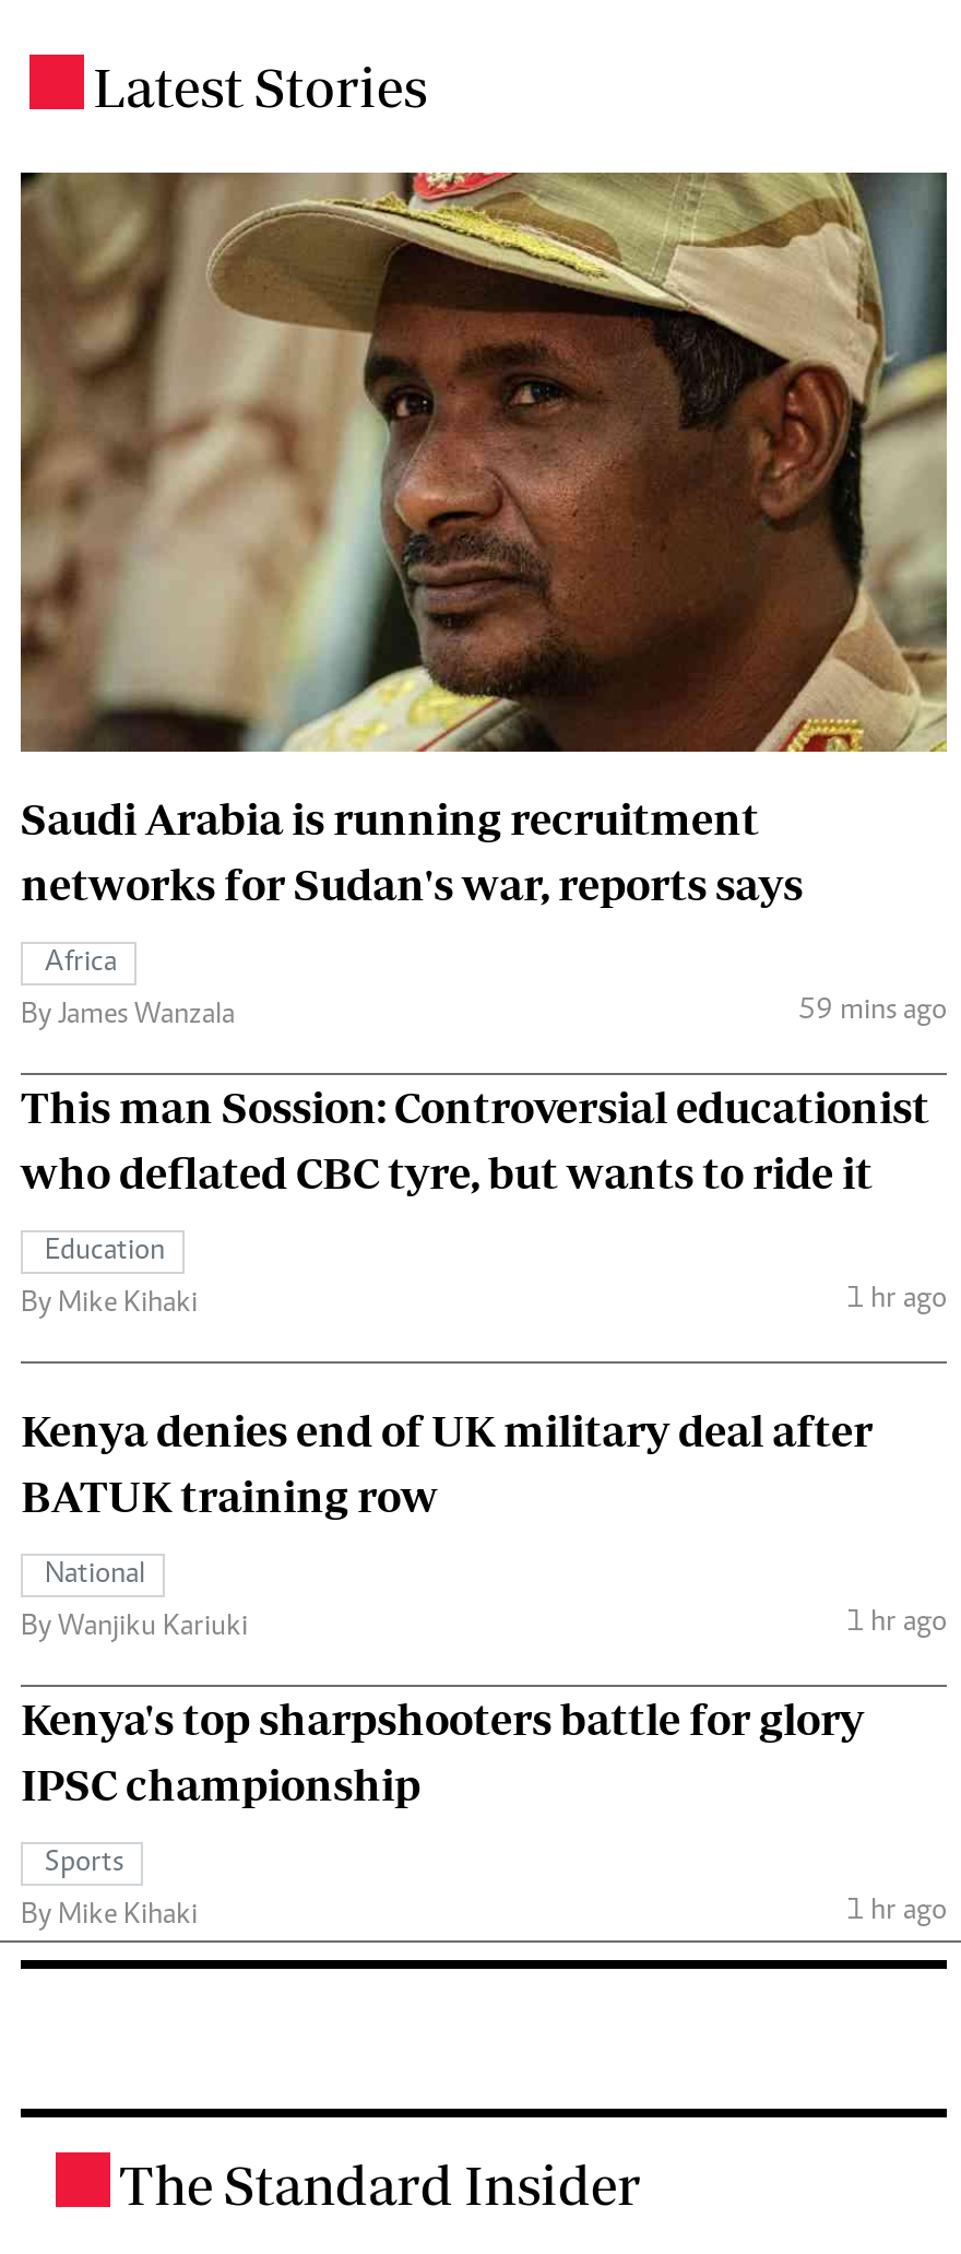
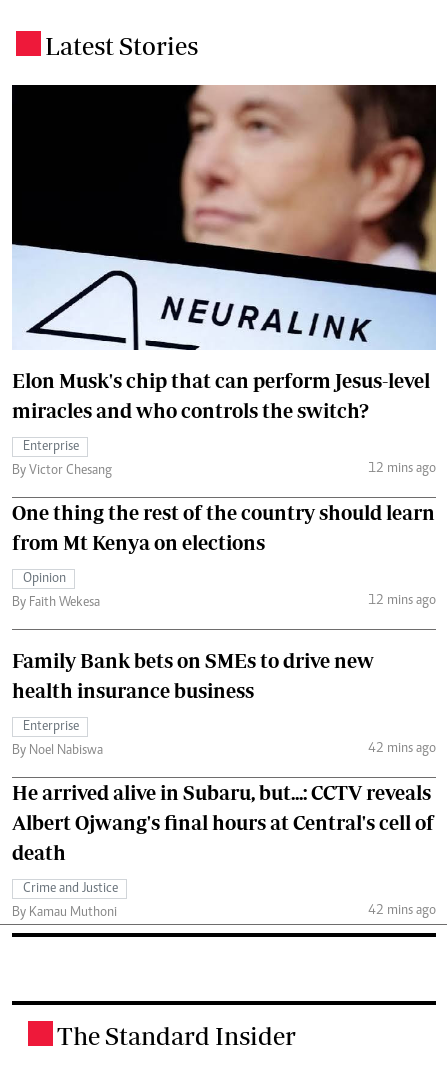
- [image]
- Saudi Arabia is running recruitment
- networks for Sudan's war, reports says
+ [image]
+ Elon Musk's chip that can perform Jesus-level
+ miracles and who controls the switch?

- Africa
+ Enterprise

- By James Wanzala
- 59 mins ago
+ By Victor Chesang
+ 12 mins ago

- This man Sossion: Controversial educationist
- who deflated CBC tyre, but wants to ride it
+ One thing the rest of the country should learn
+ from Mt Kenya on elections

- Education
+ Opinion

- By Mike Kihaki
- 1 hr ago
+ By Faith Wekesa
+ 12 mins ago

- Kenya denies end of UK military deal after
- BATUK training row
+ Family Bank bets on SMEs to drive new
+ health insurance business

- National
+ Enterprise

- By Wanjiku Kariuki
- 1 hr ago
+ By Noel Nabiswa
+ 42 mins ago

- Kenya's top sharpshooters battle for glory
- IPSC championship
+ He arrived alive in Subaru, but...: CCTV reveals
+ Albert Ojwang's final hours at Central's cell of
+ death

- Sports
+ Crime and Justice

- By Mike Kihaki
- 1 hr ago
+ By Kamau Muthoni
+ 42 mins ago
